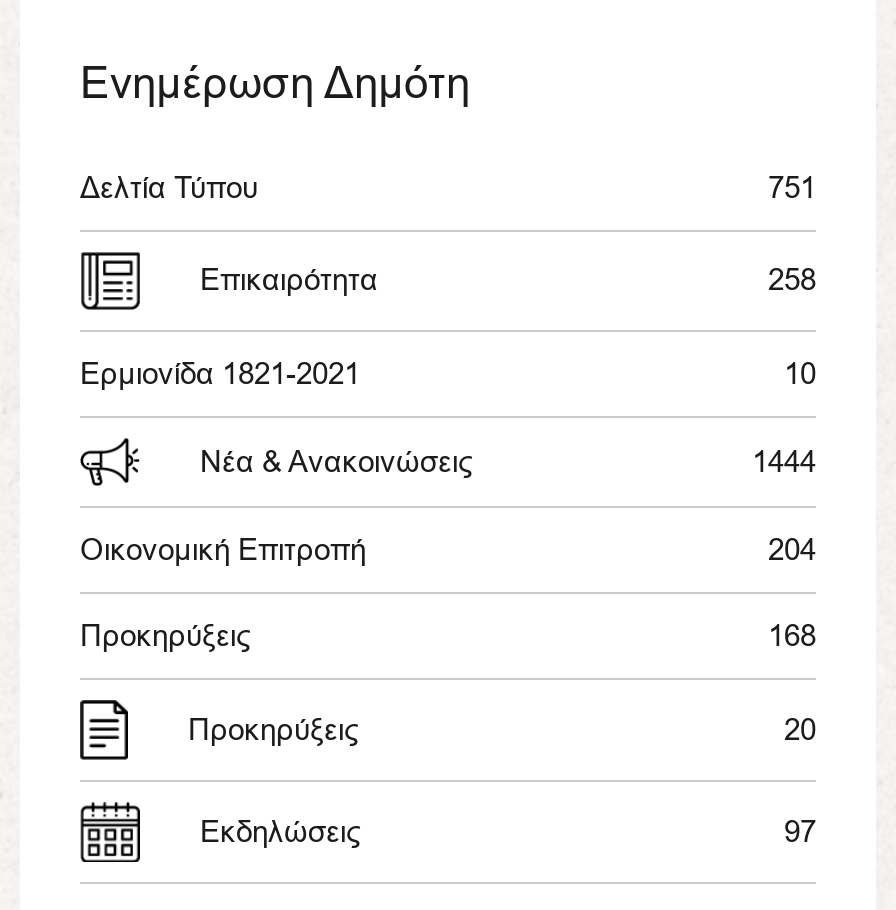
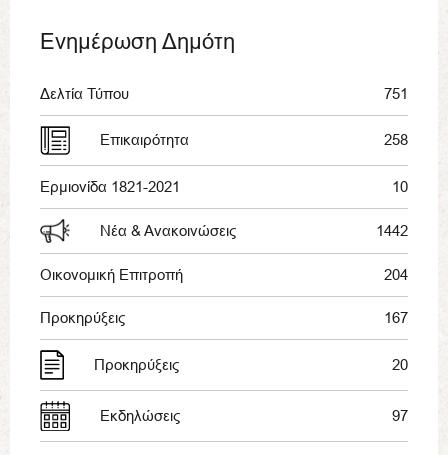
- 1444
+ 1442

- 168
+ 167
